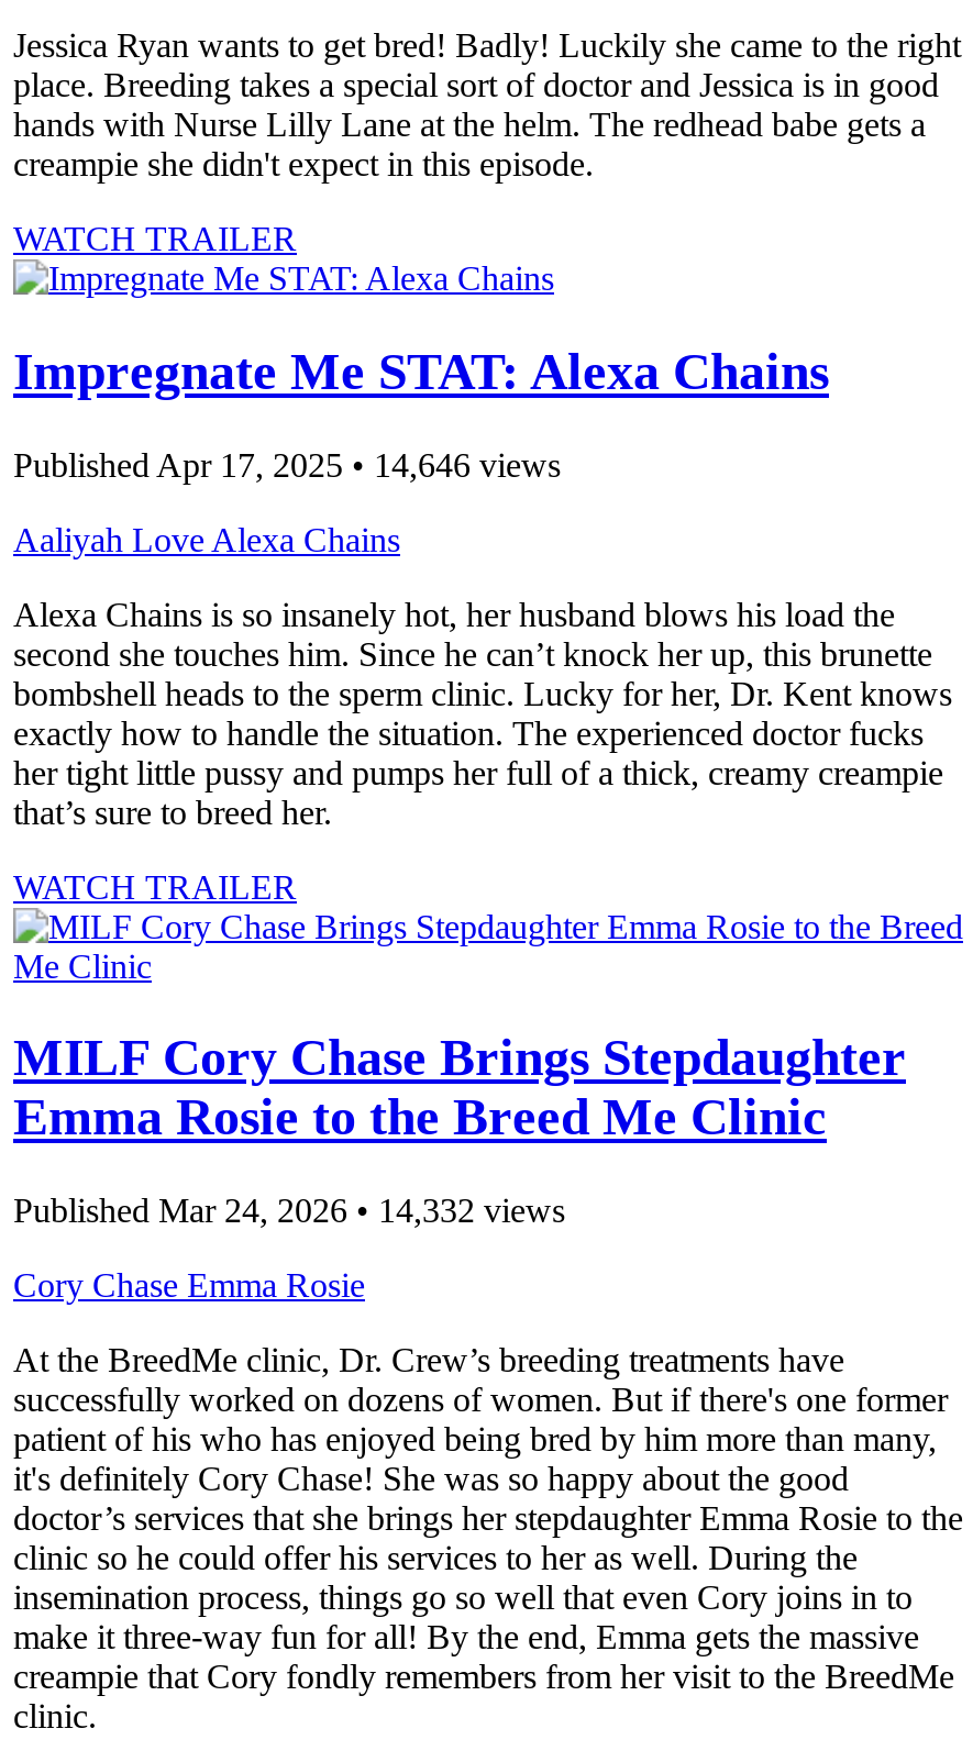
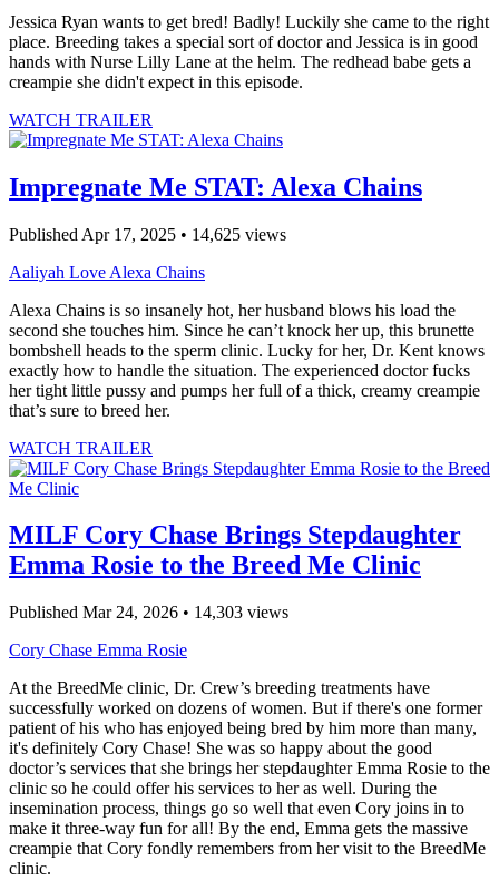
- Published Apr 17, 2025 • 14,646 views
+ Published Apr 17, 2025 • 14,625 views

- Published Mar 24, 2026 • 14,332 views
+ Published Mar 24, 2026 • 14,303 views
